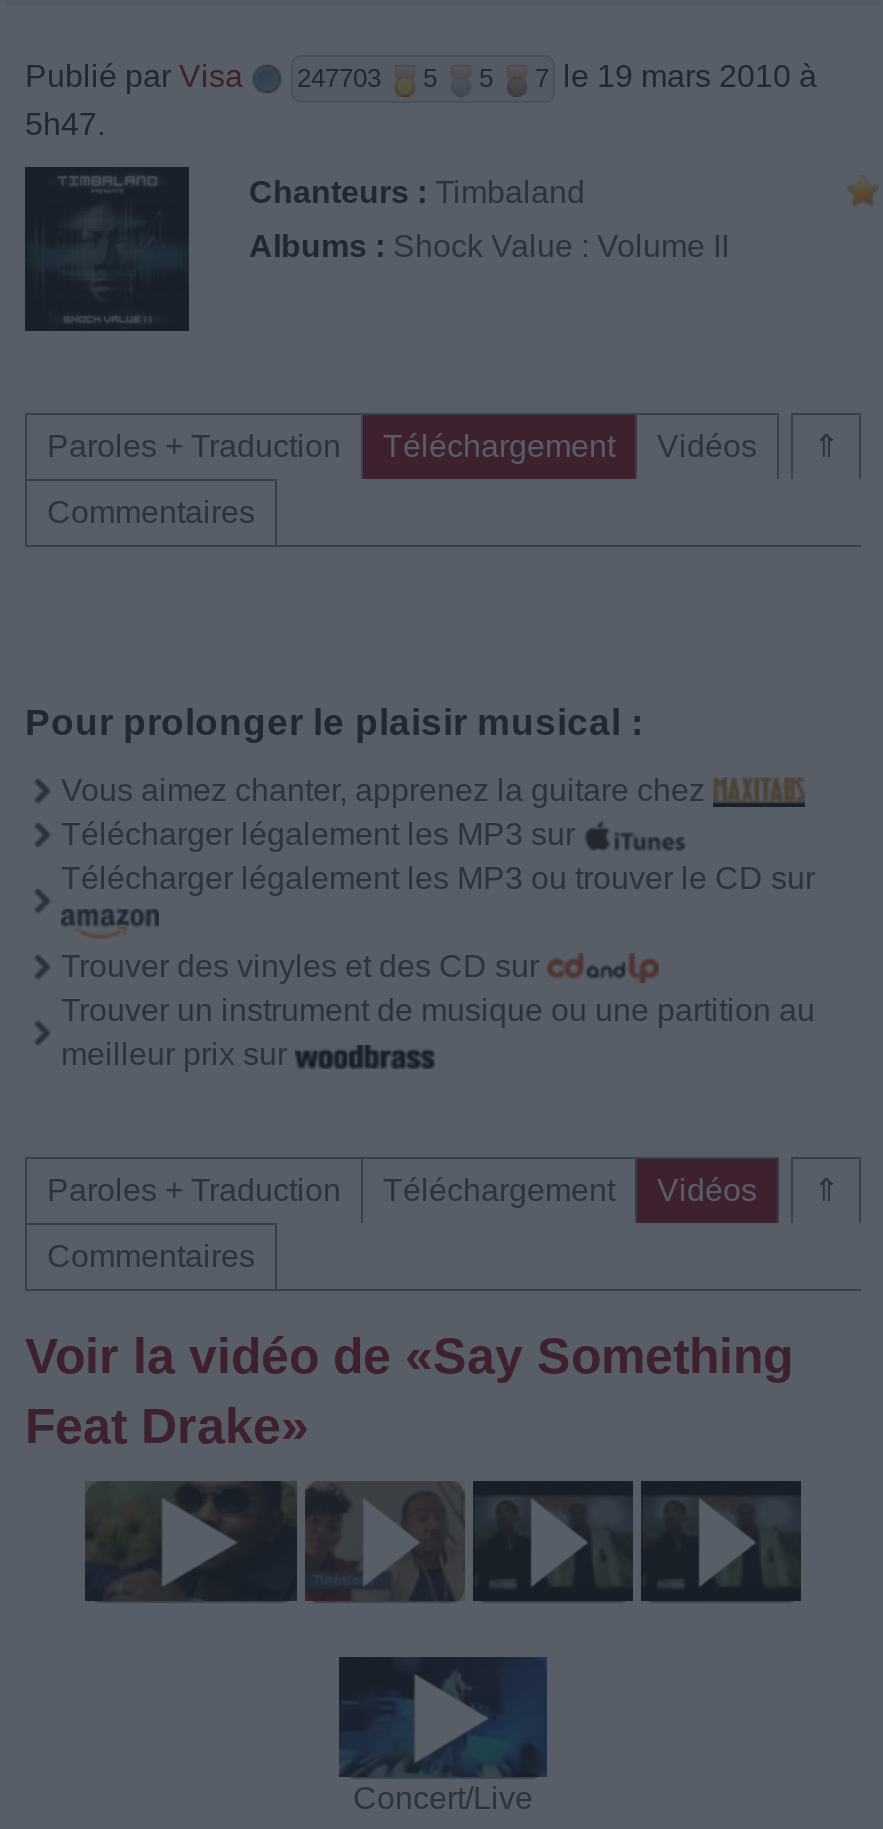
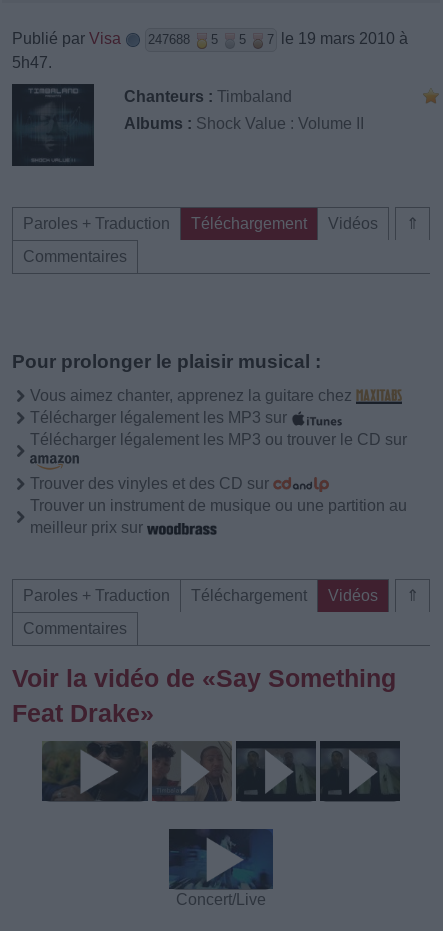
- Publié par Visa 247703 5 5 7 le 19 mars 2010 à
+ Publié par Visa 247688 5 5 7 le 19 mars 2010 à
